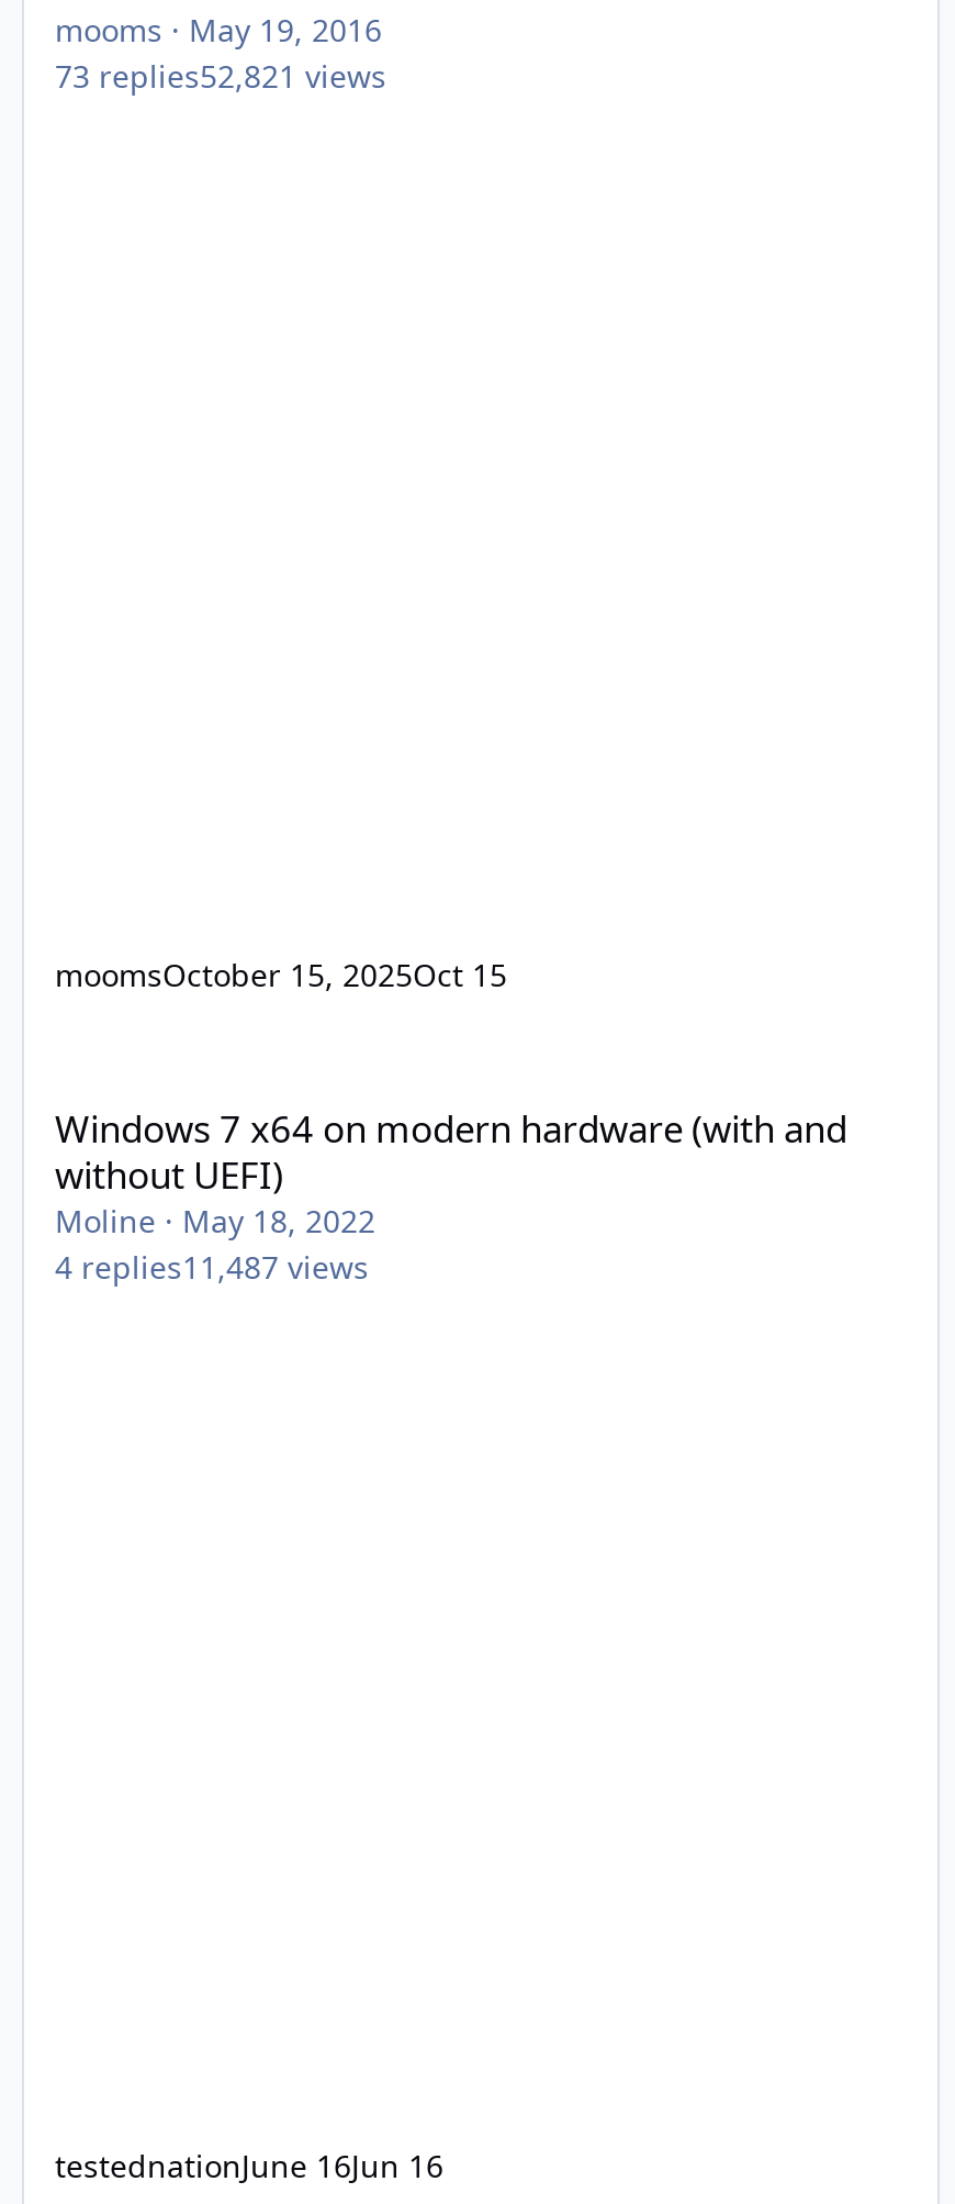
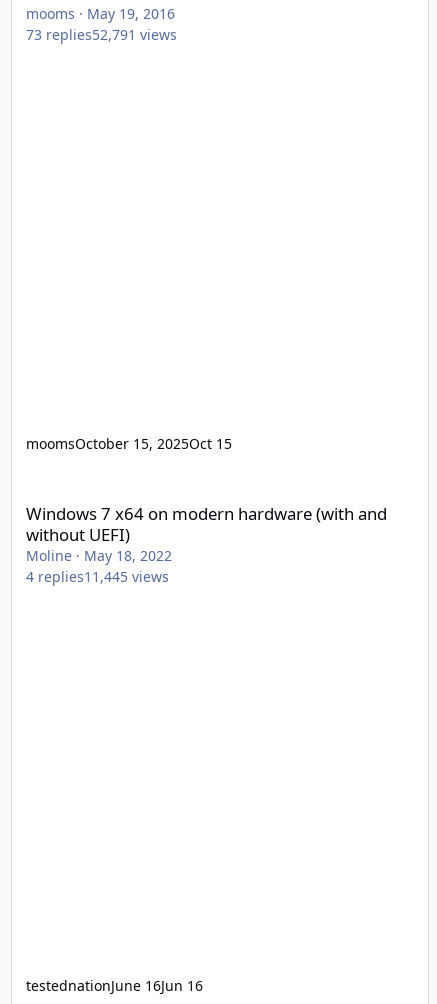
- 73 replies52,821 views
+ 73 replies52,791 views

- 4 replies11,487 views
+ 4 replies11,445 views
